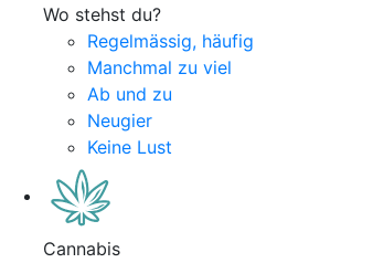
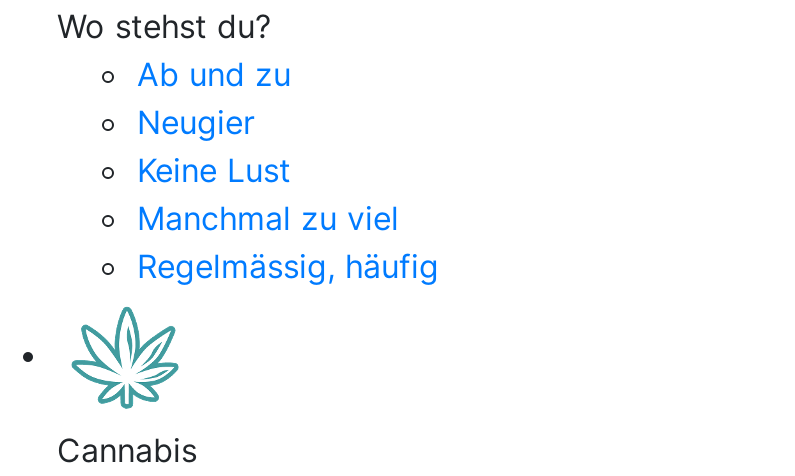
moved down: Regelmässig, häufig | Manchmal zu viel

moved up: Ab und zu | Neugier | Keine Lust
